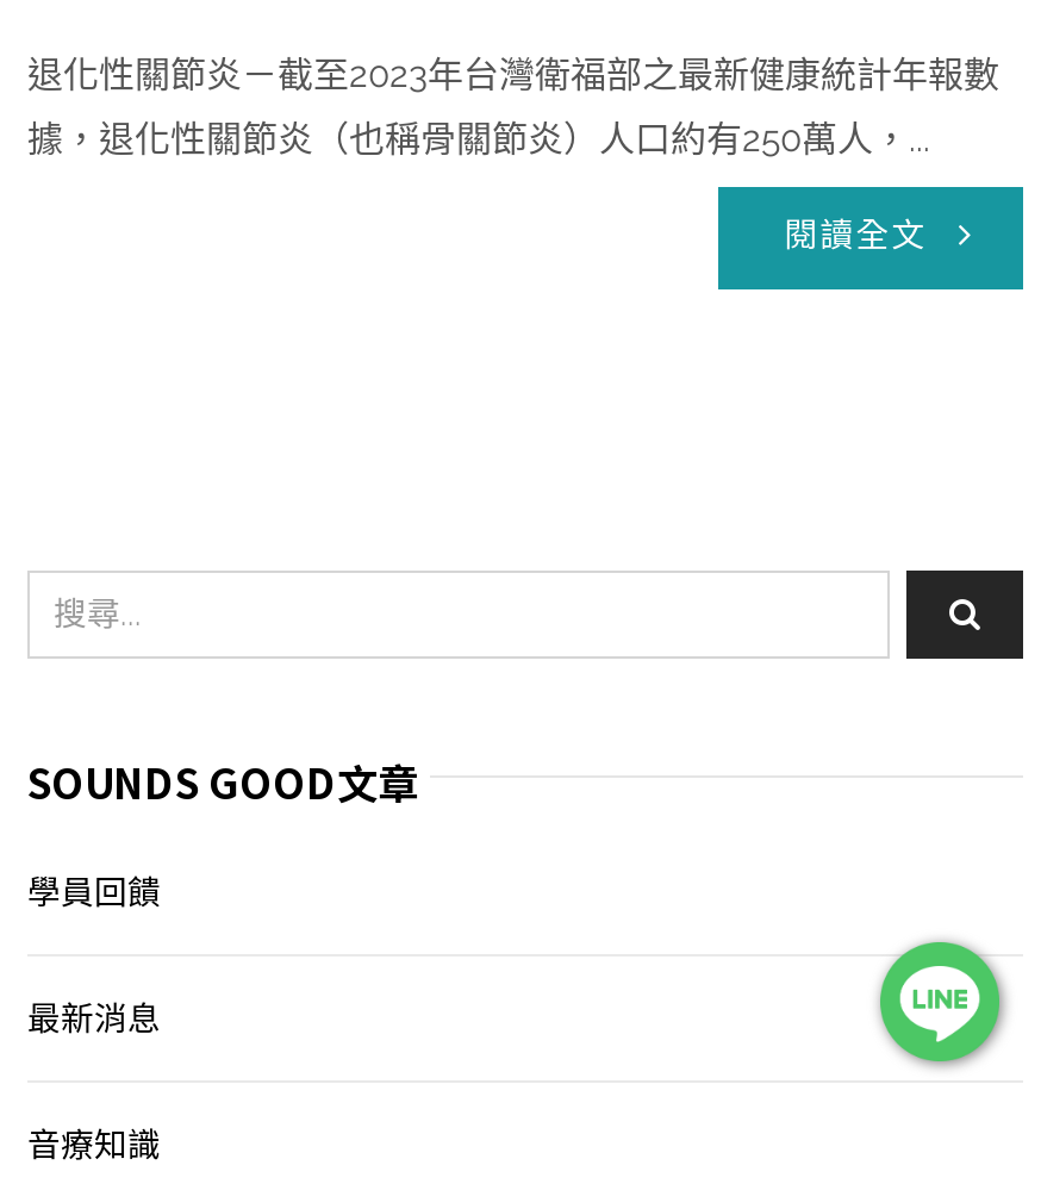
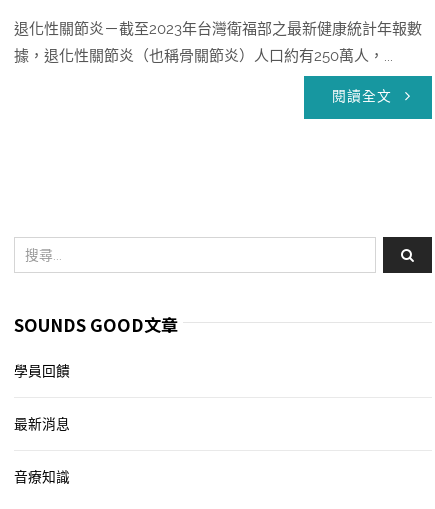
- [image]
